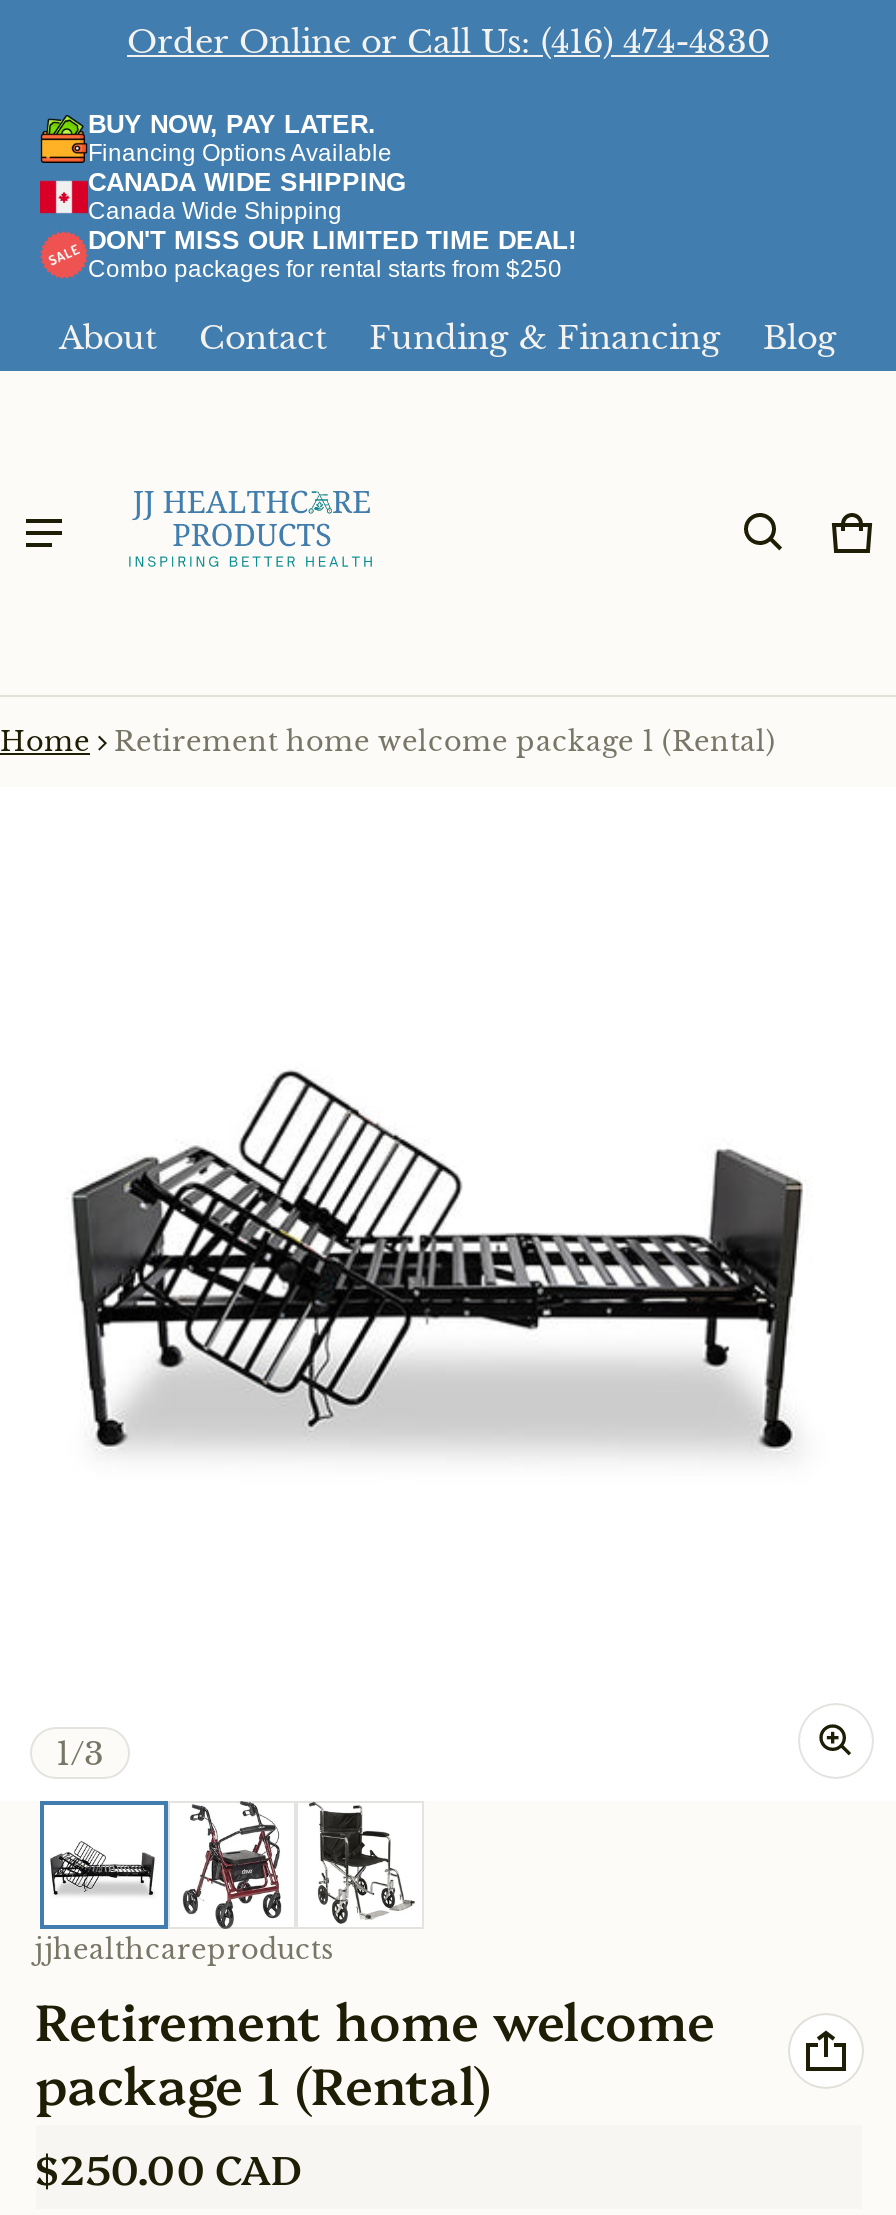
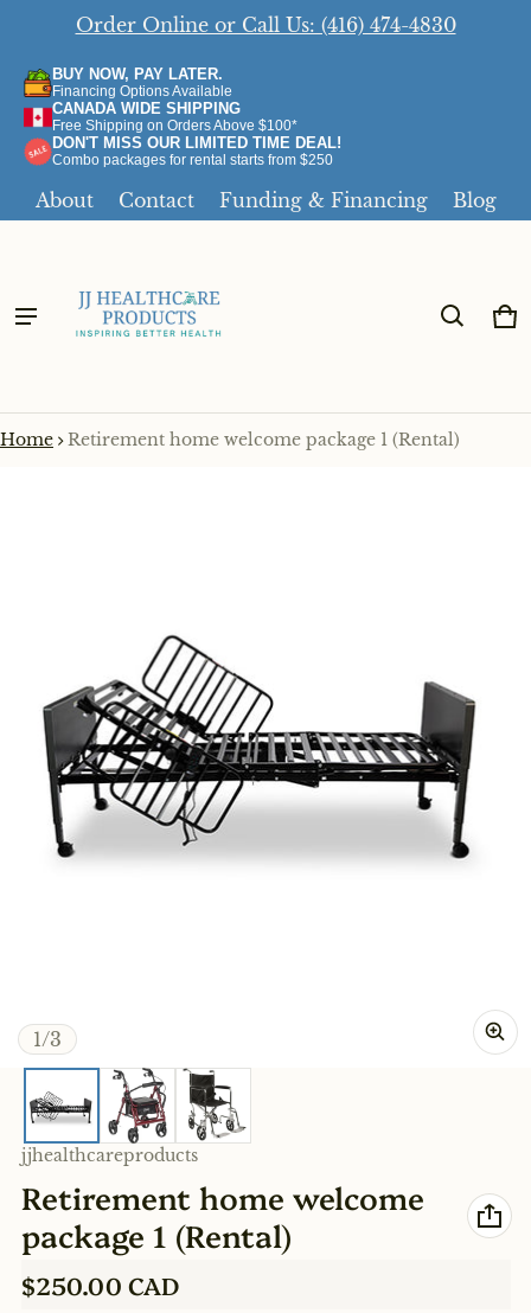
- Canada Wide Shipping
+ Free Shipping on Orders Above $100*
